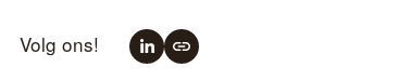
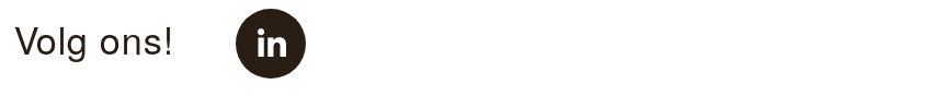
- [image]
